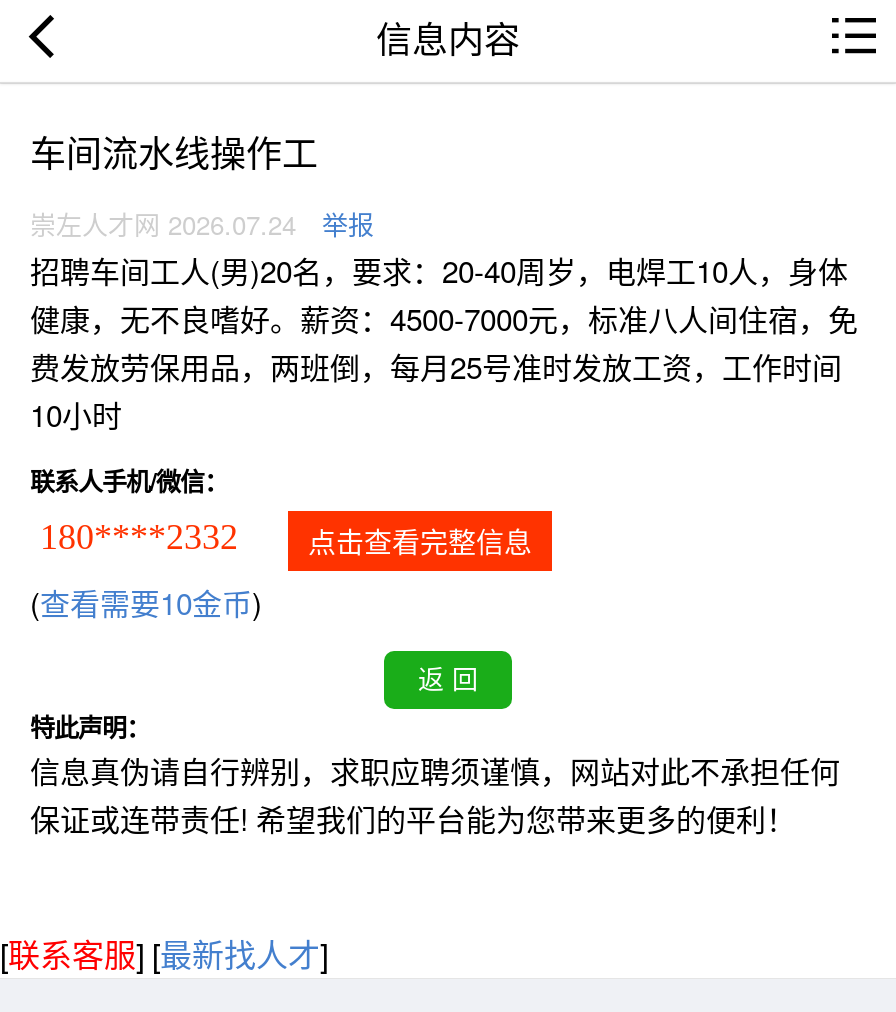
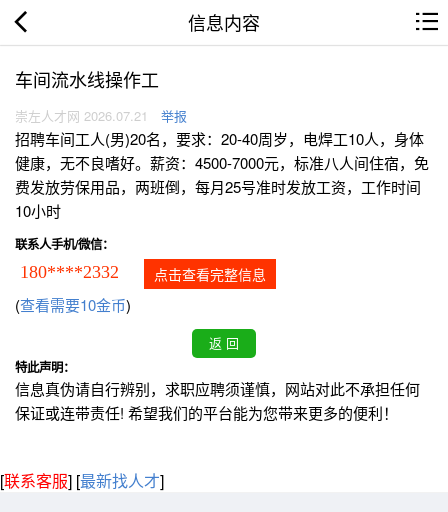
- 崇左人才网 2026.07.24 举报
+ 崇左人才网 2026.07.21 举报
